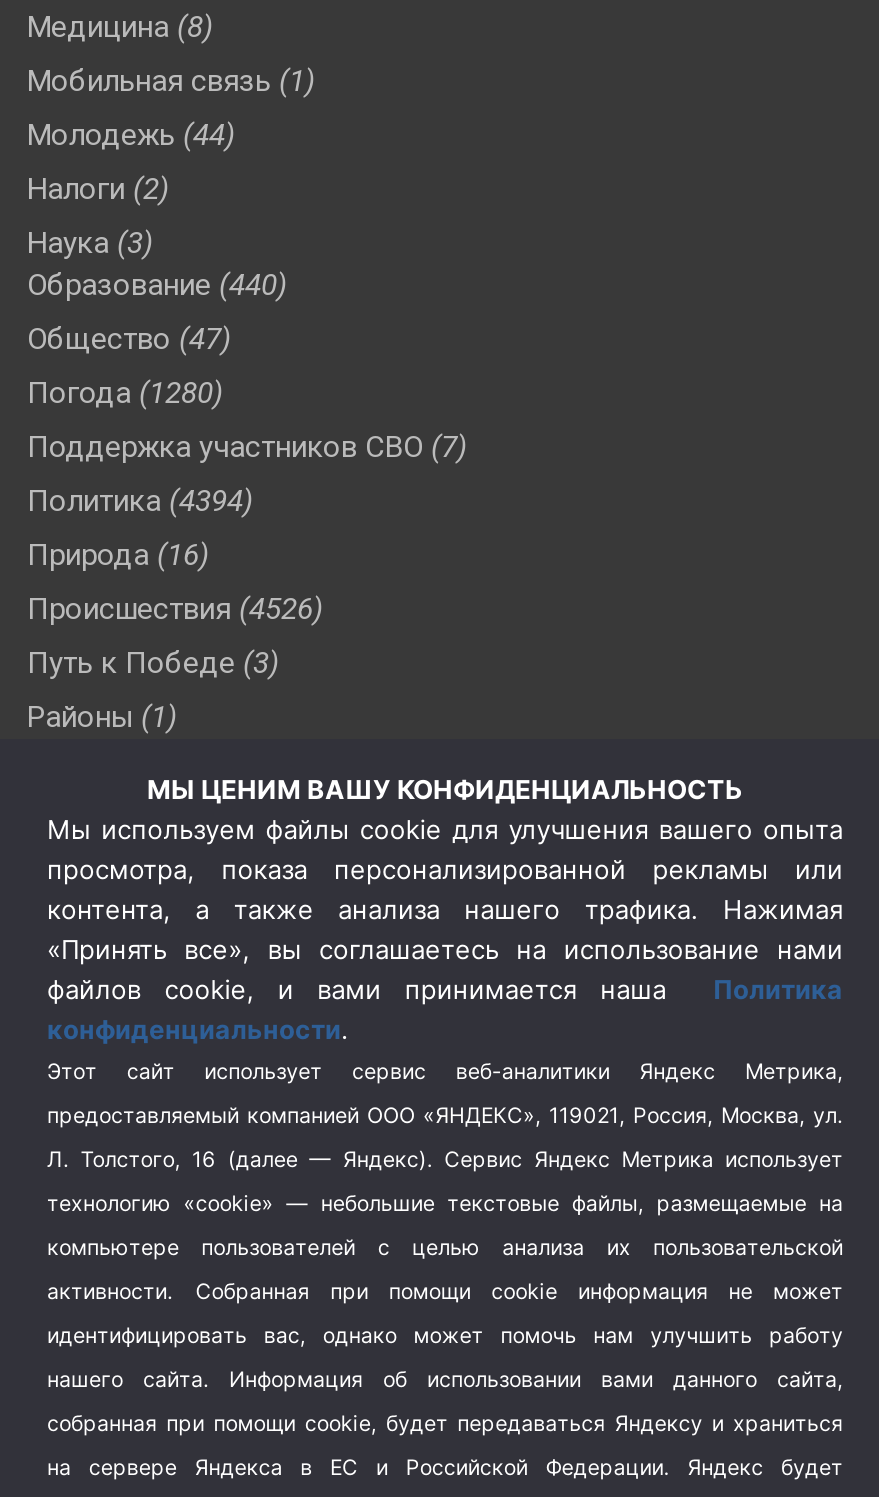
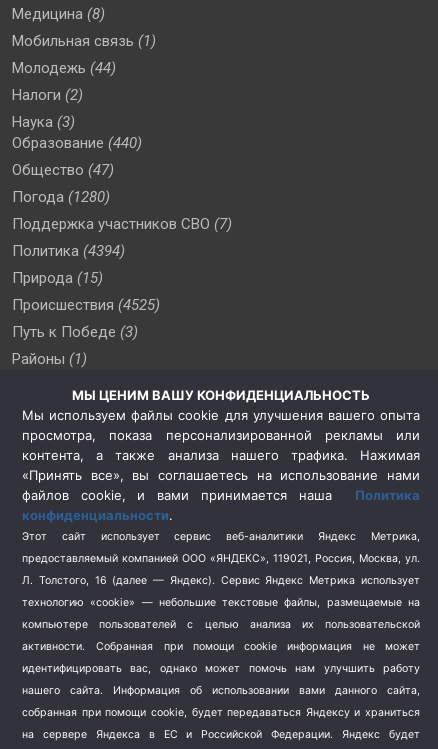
- Природа (16)
+ Природа (15)

- Происшествия (4526)
+ Происшествия (4525)
